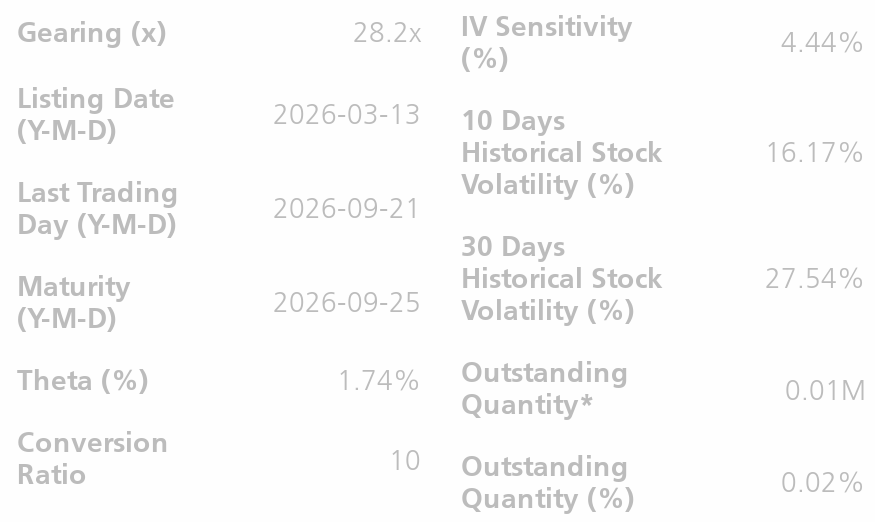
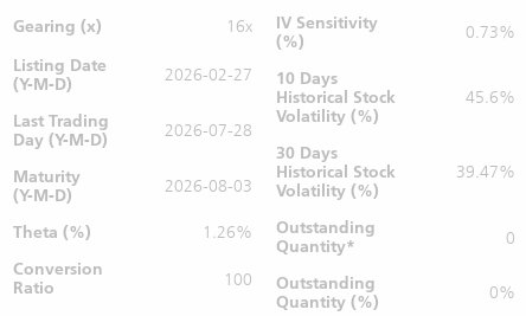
- 28.2x IV Sensitivity
+ 16x IV Sensitivity

- 4.44%
+ 0.73%

- 2026-03-13 10 Days
+ 2026-02-27 10 Days

- 16.17%
+ 45.6%

- 2026-09-21
+ 2026-07-28

- 27.54%
+ 39.47%

- 2026-09-25 Volatility (%)
+ 2026-08-03 Volatility (%)

- 1.74% Outstanding
+ 1.26% Outstanding

- 0.01M
+ 0

- 10 Outstanding
+ 100 Outstanding

- 0.02%
+ 0%
